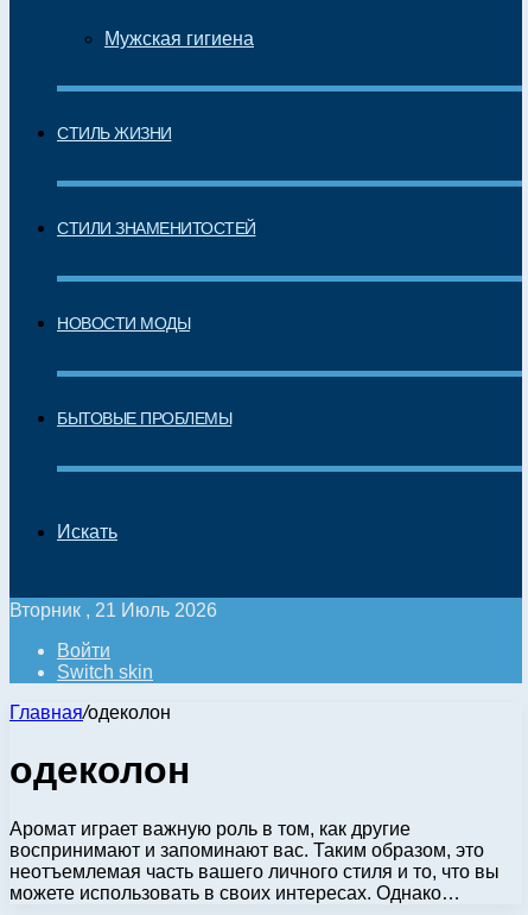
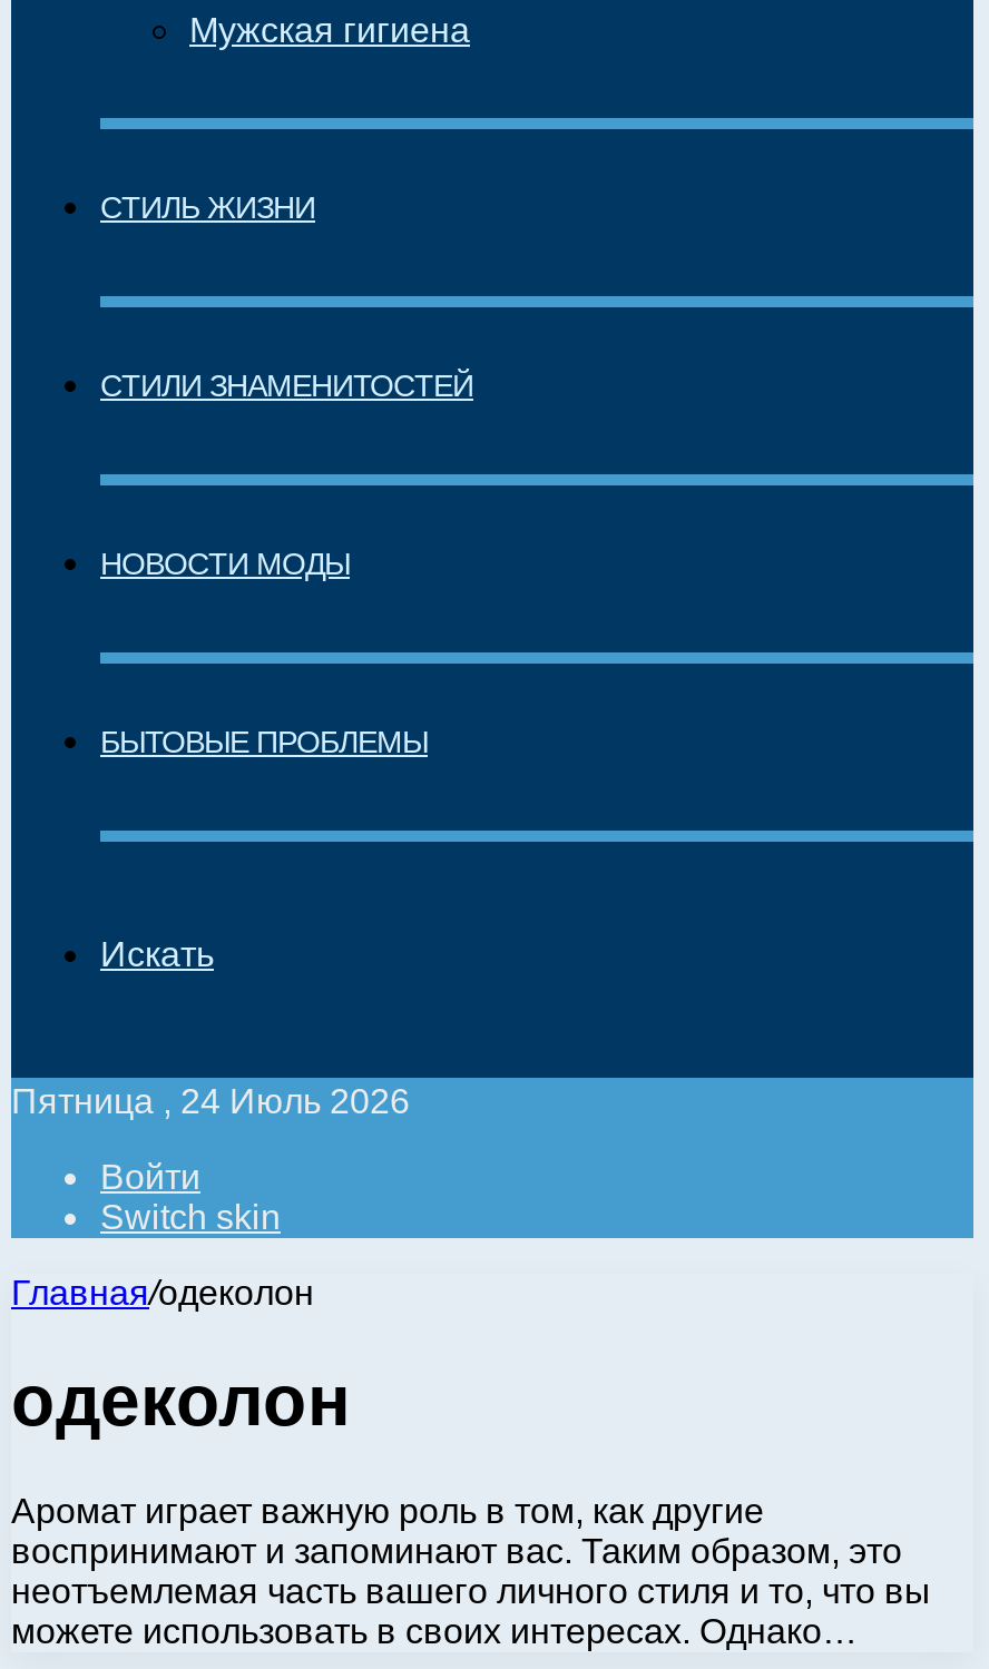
- Вторник , 21 Июль 2026
+ Пятница , 24 Июль 2026
